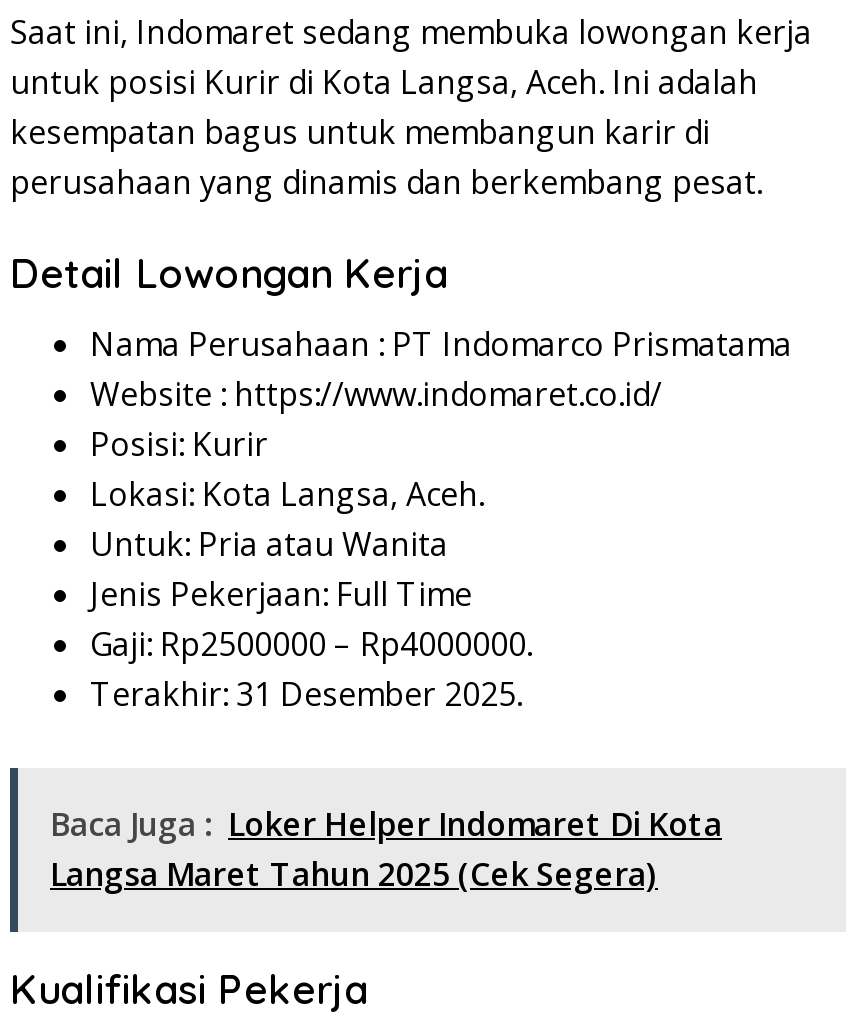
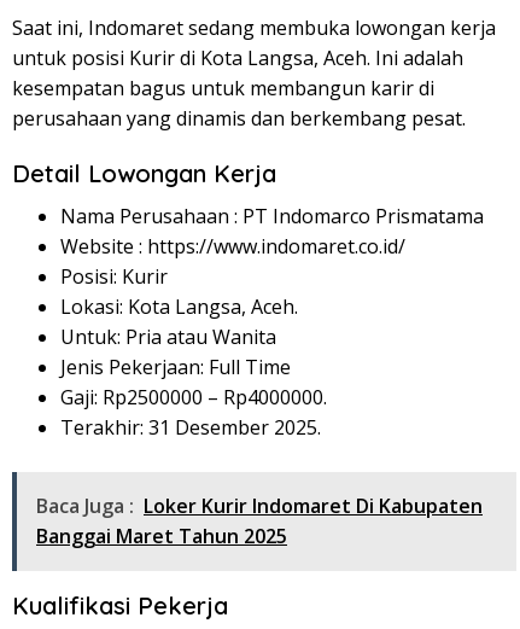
- Baca Juga : Loker Helper Indomaret Di Kota
- Langsa Maret Tahun 2025 (Cek Segera)
+ Baca Juga : Loker Kurir Indomaret Di Kabupaten
+ Banggai Maret Tahun 2025
